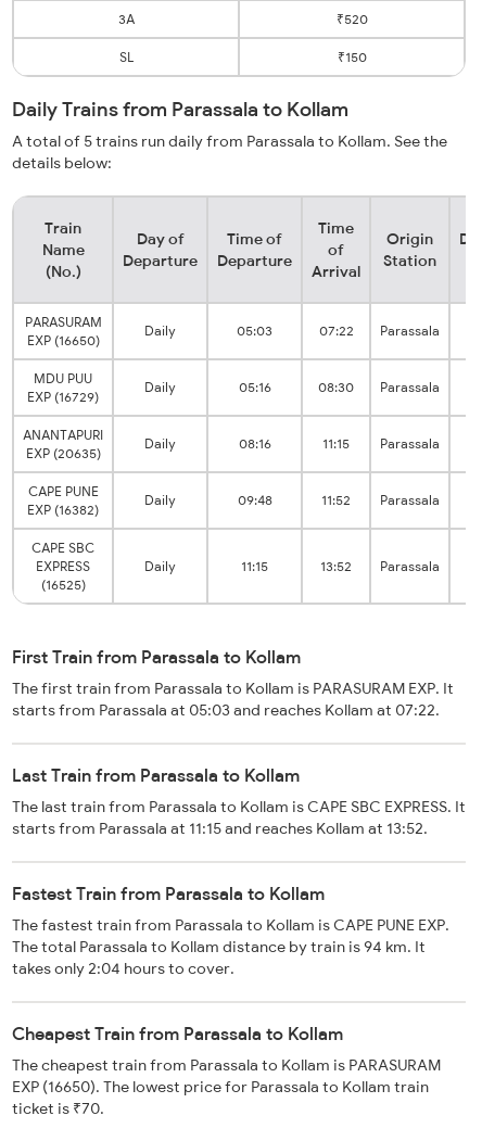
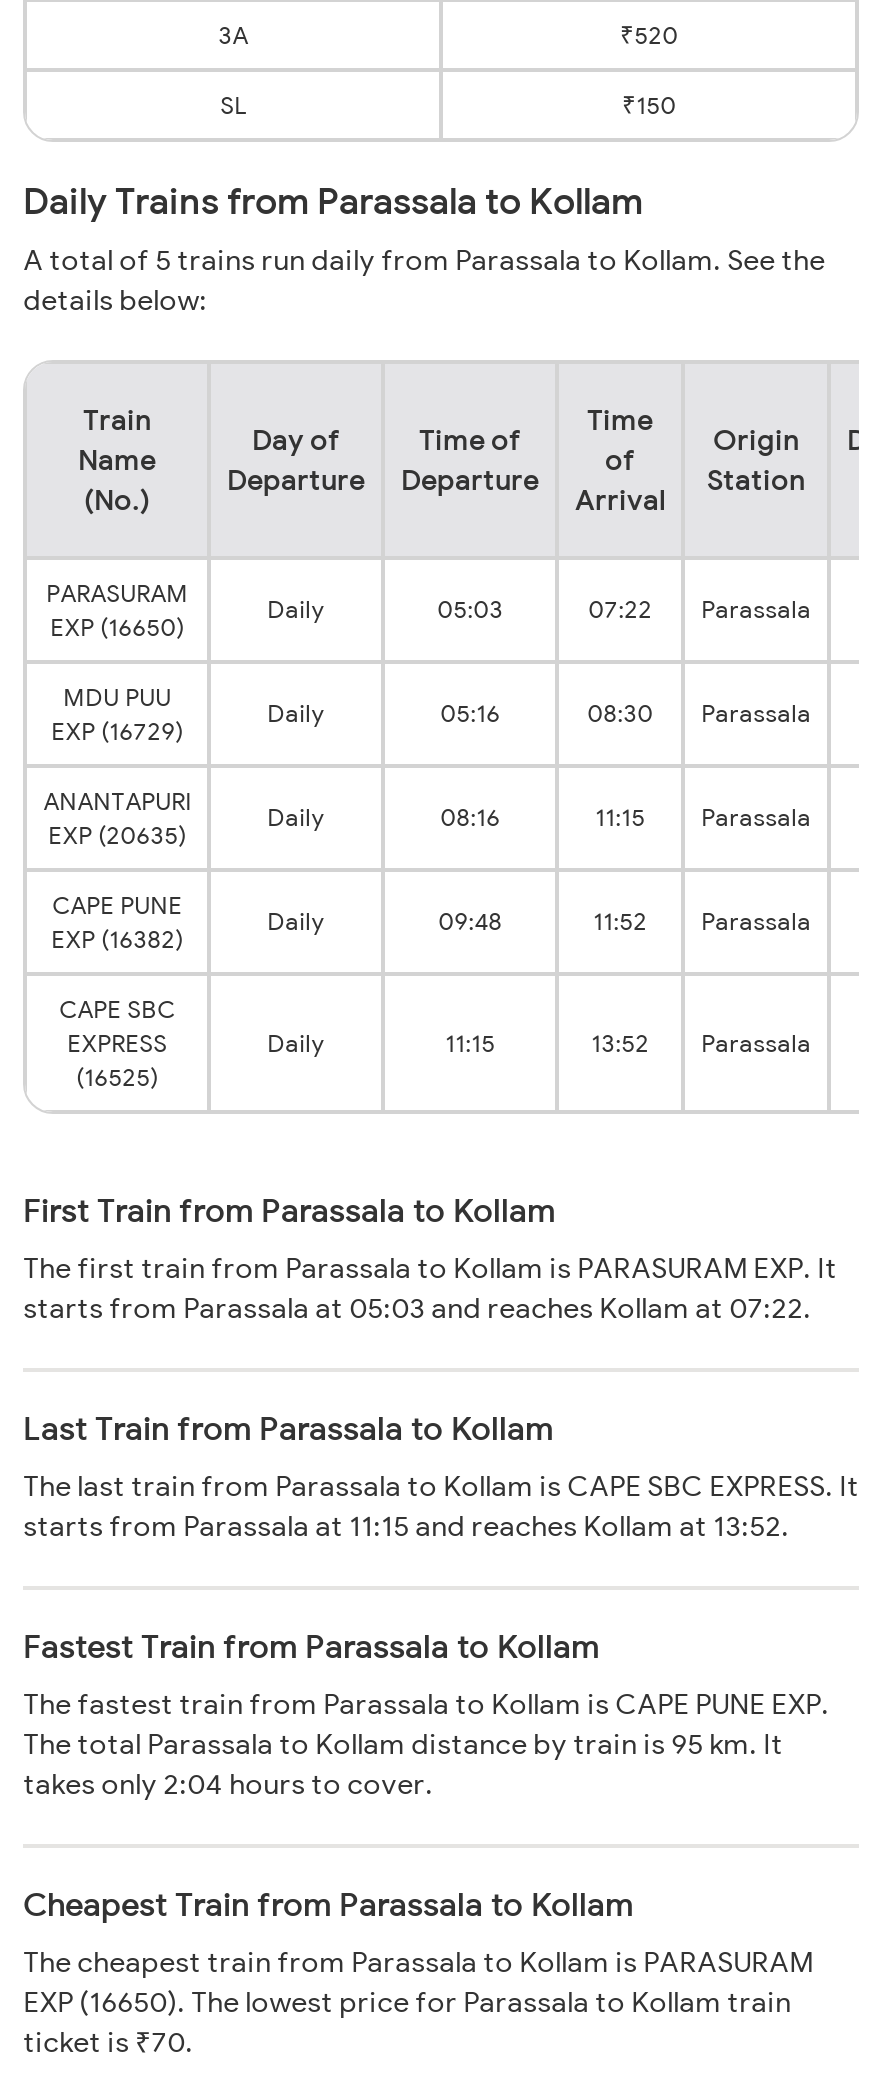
- The total Parassala to Kollam distance by train is 94 km. It
+ The total Parassala to Kollam distance by train is 95 km. It
